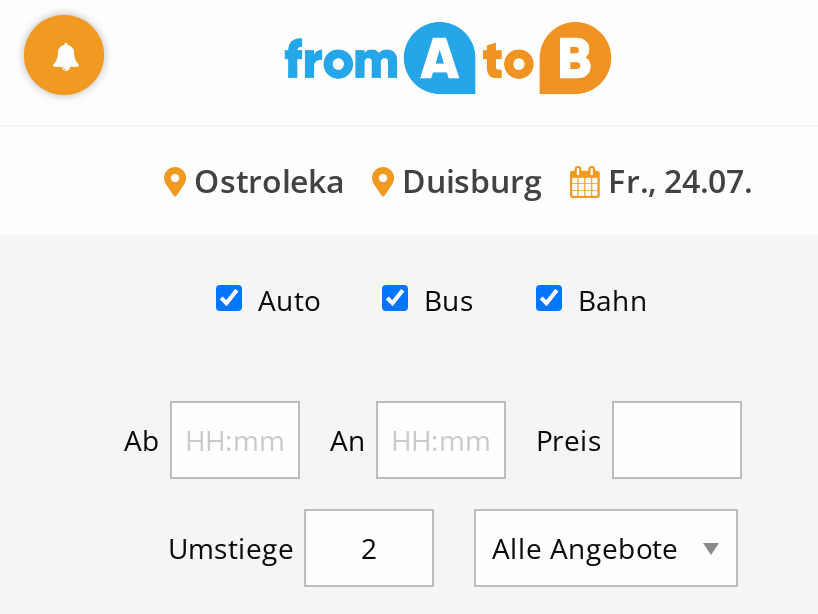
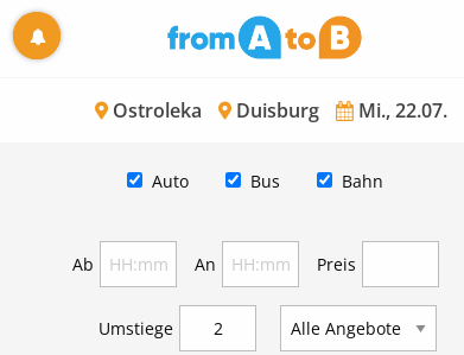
- Ostroleka Duisburg Fr., 24.07.
+ Ostroleka Duisburg Mi., 22.07.
